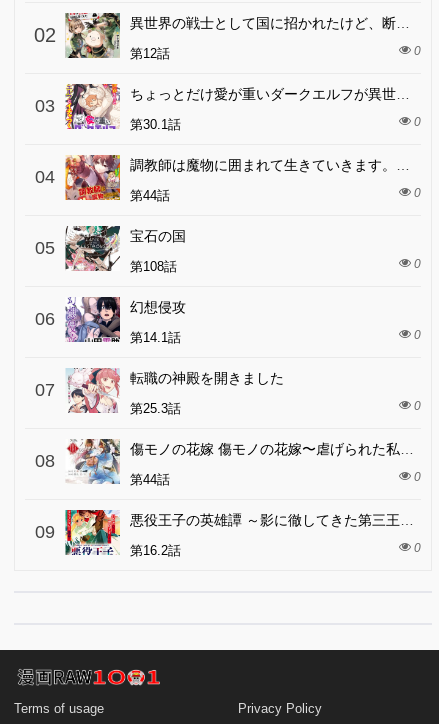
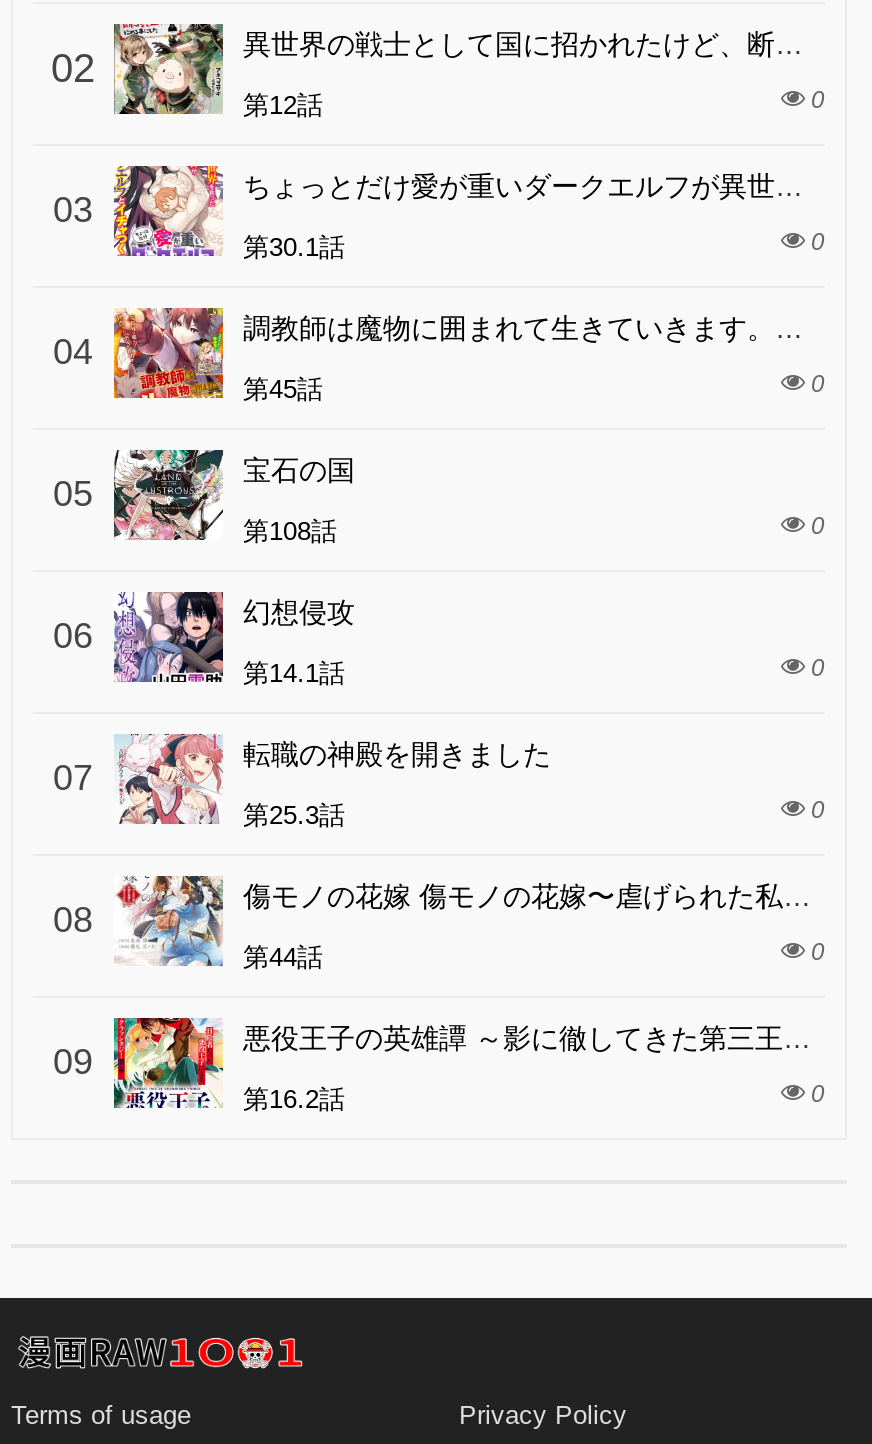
- 第44話
+ 第45話
